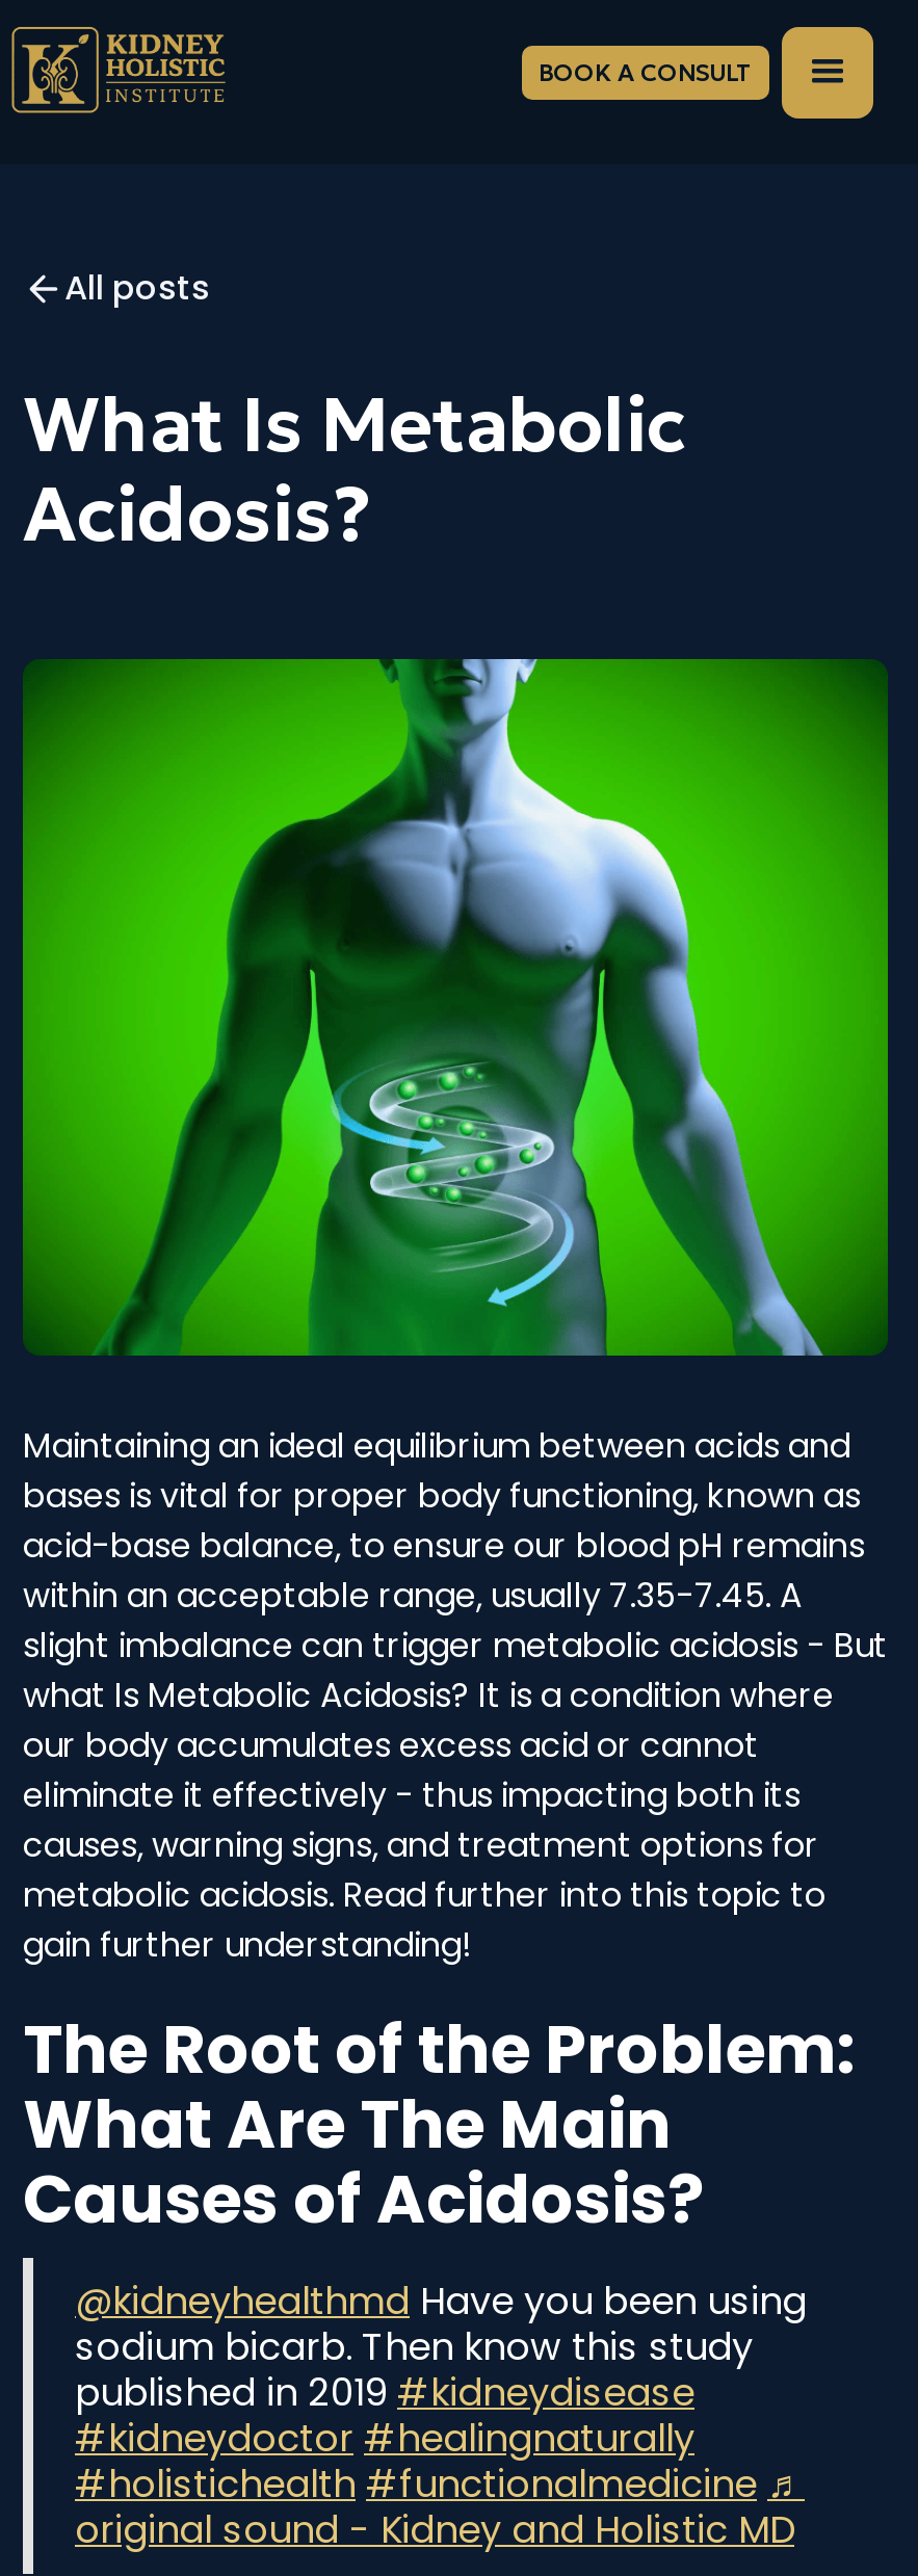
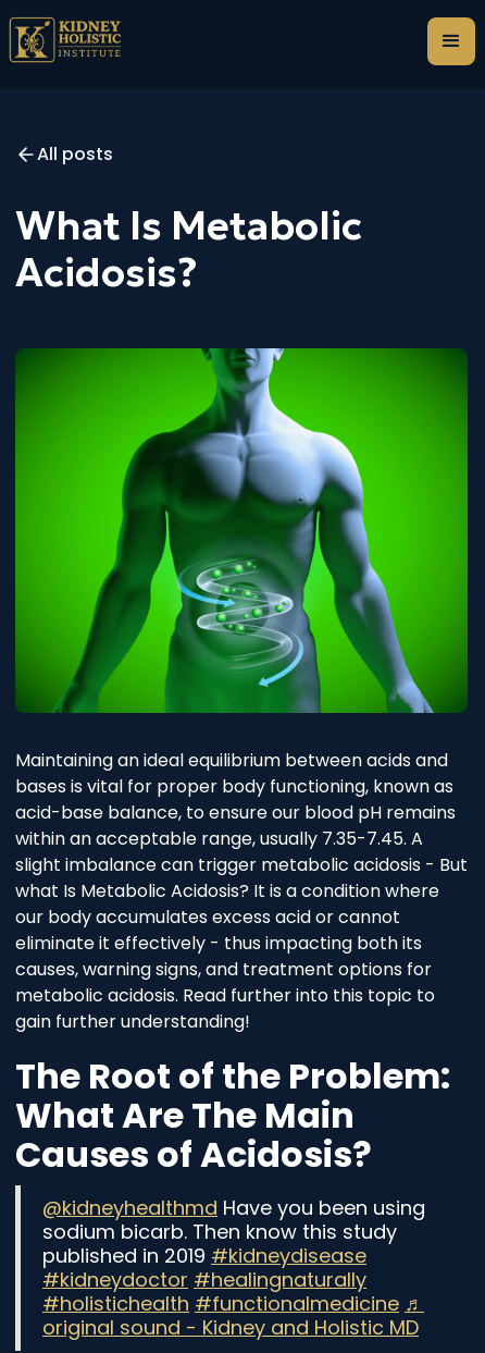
- [image]
+ [image]

- BOOK A CONSULT
